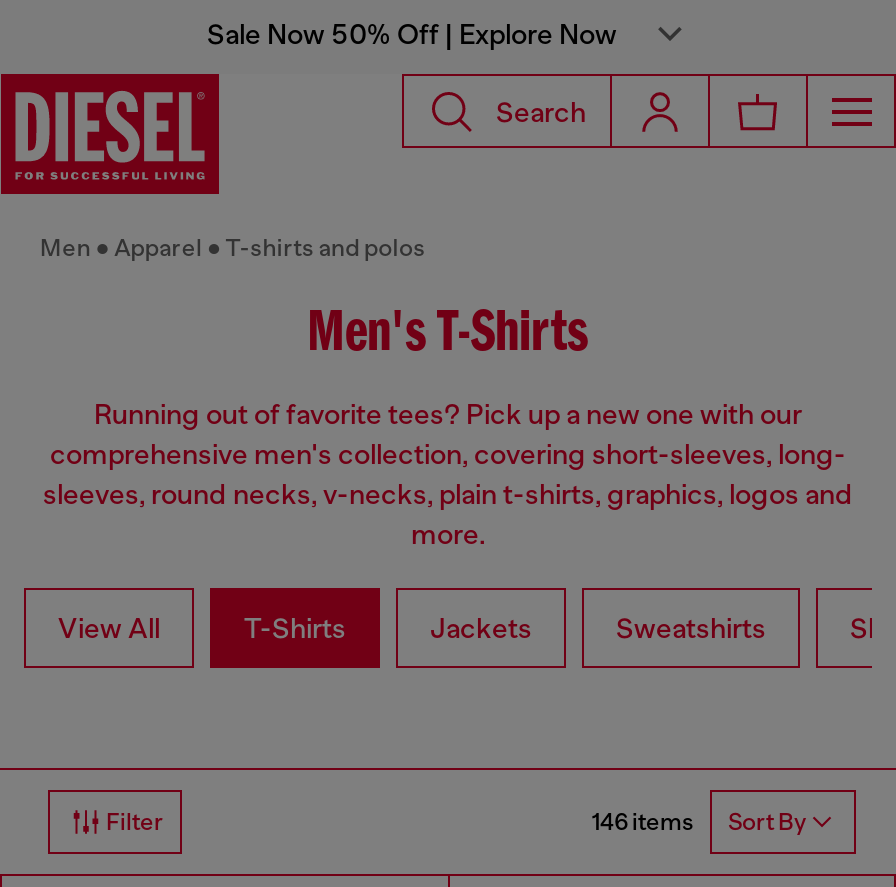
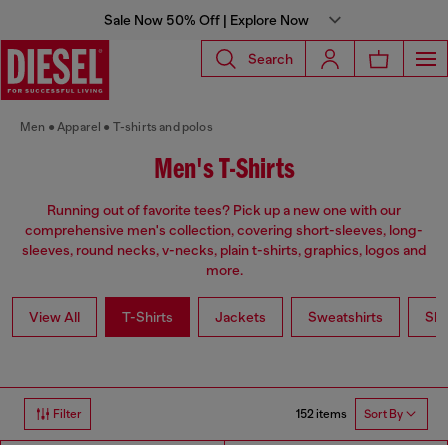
- 146 items Sort By
+ 152 items Sort By
